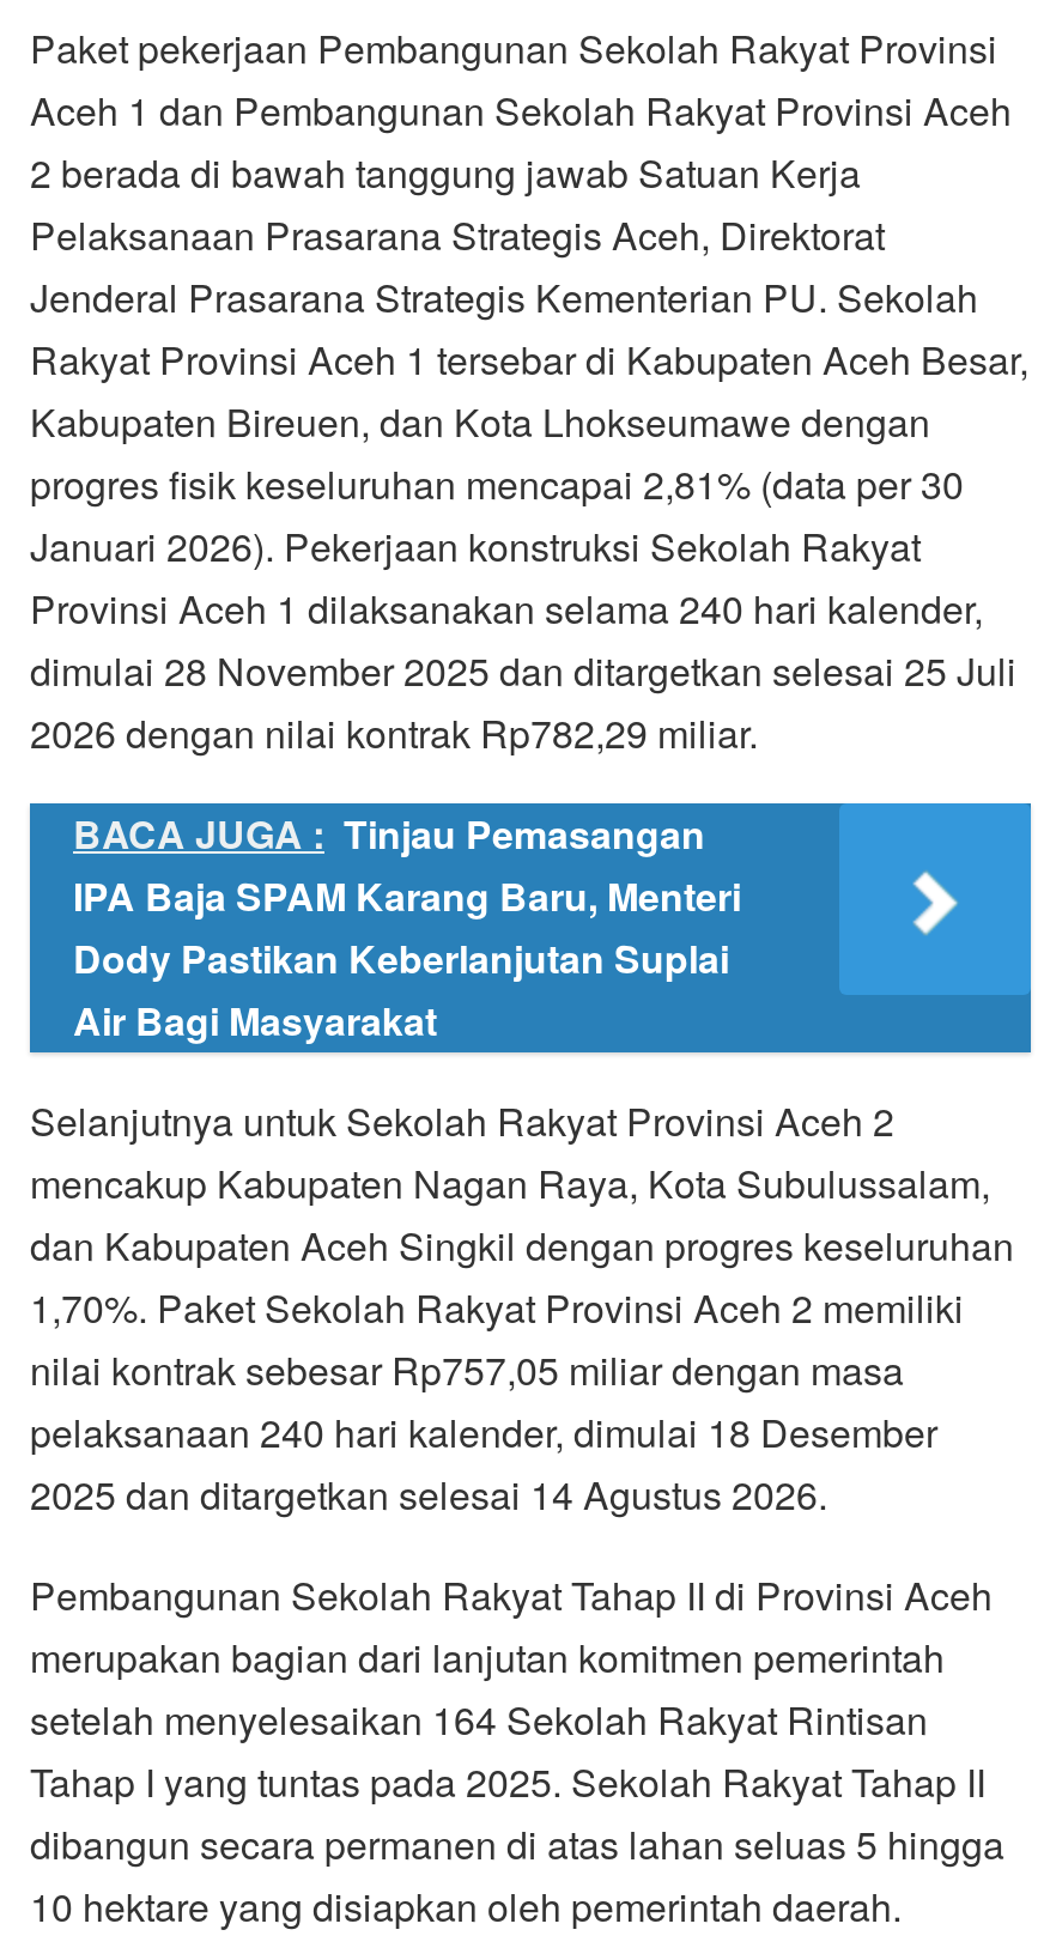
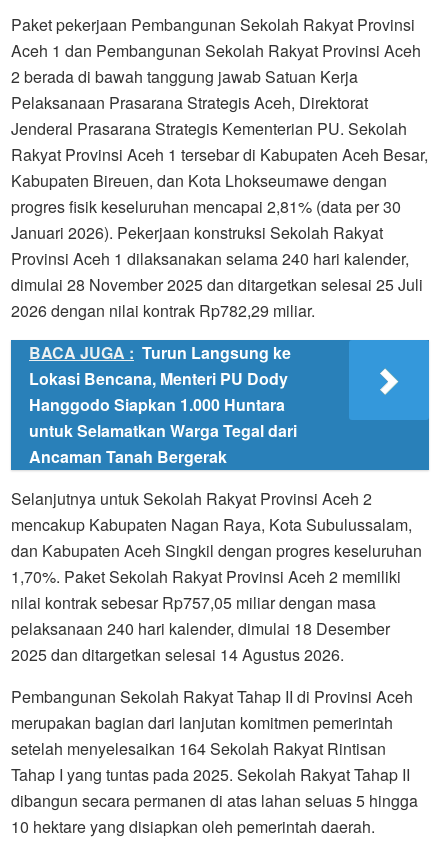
- BACA JUGA : Tinjau Pemasangan
- IPA Baja SPAM Karang Baru, Menteri
- Dody Pastikan Keberlanjutan Suplai
- Air Bagi Masyarakat
+ BACA JUGA : Turun Langsung ke
+ Lokasi Bencana, Menteri PU Dody
+ Hanggodo Siapkan 1.000 Huntara
+ untuk Selamatkan Warga Tegal dari
+ Ancaman Tanah Bergerak
